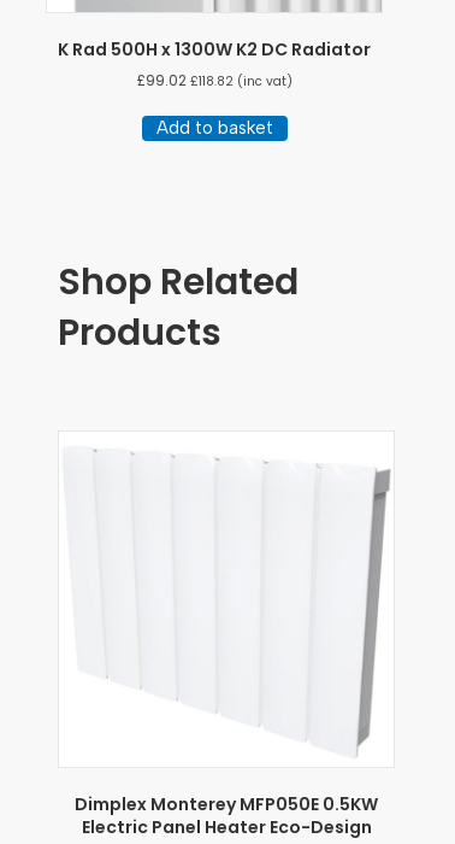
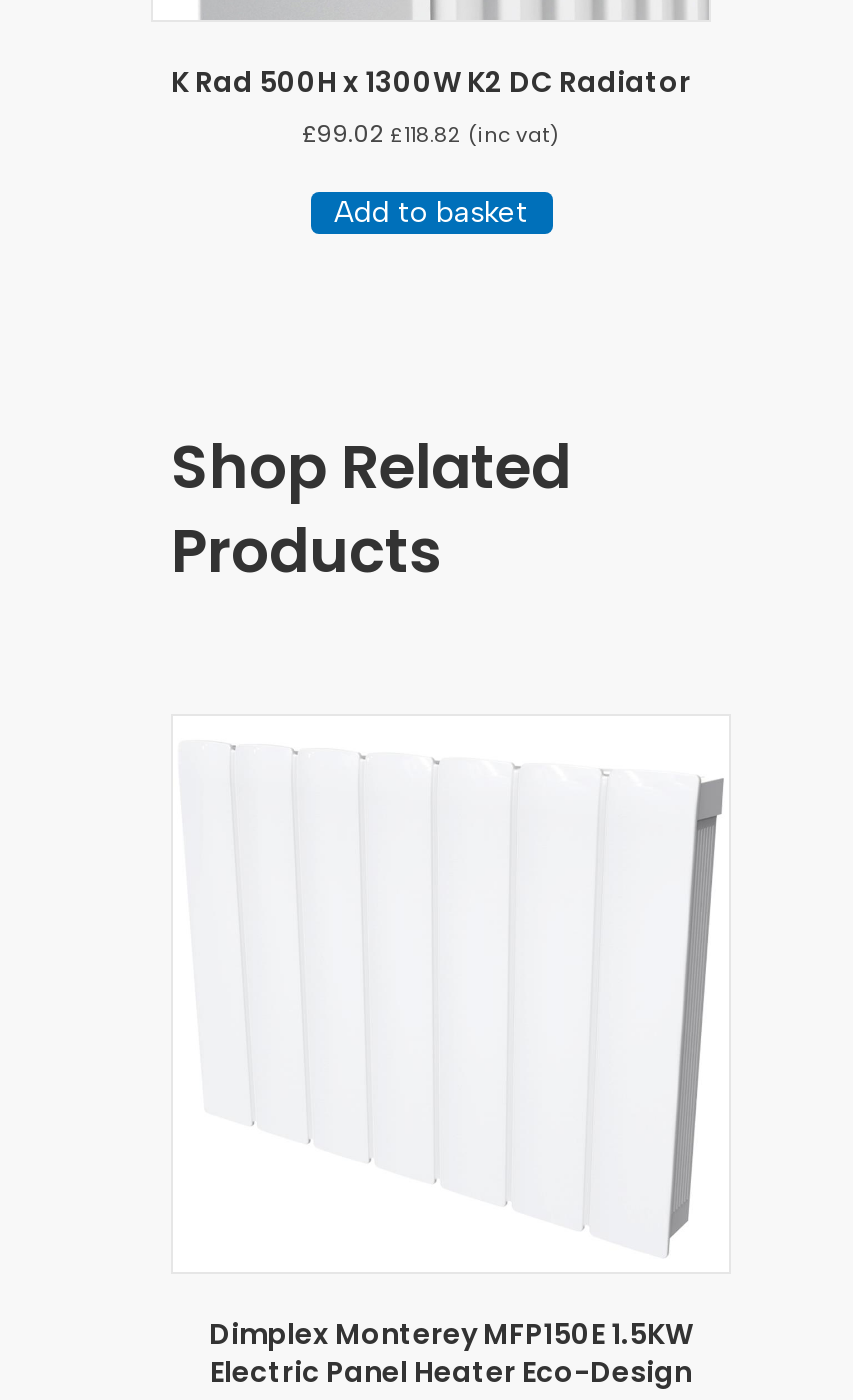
- Dimplex Monterey MFP050E 0.5KW
+ Dimplex Monterey MFP150E 1.5KW
